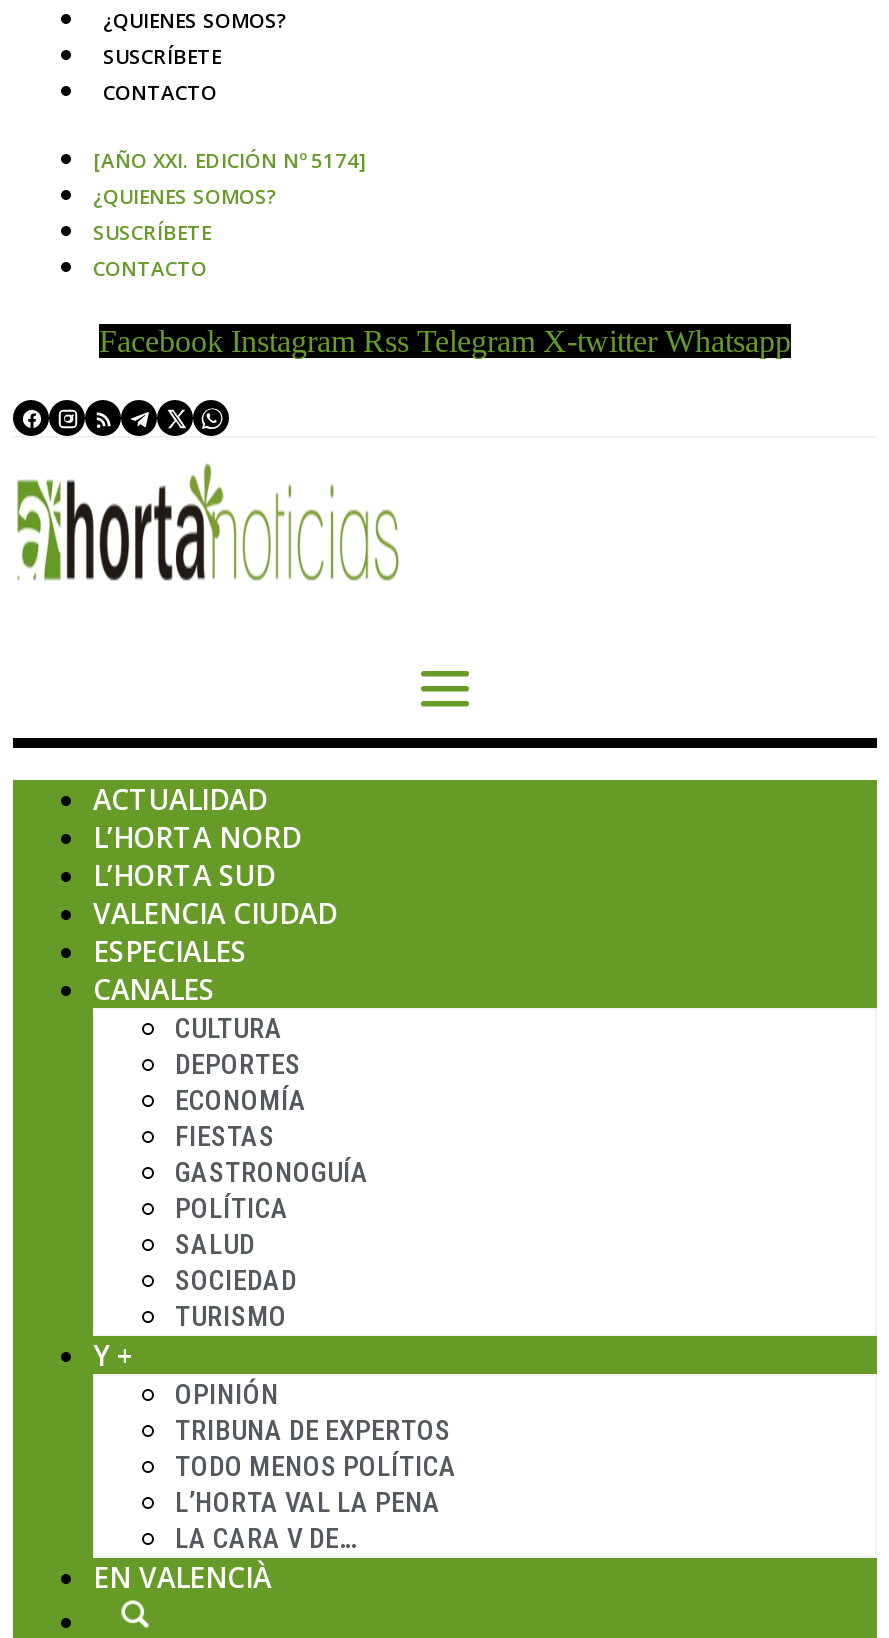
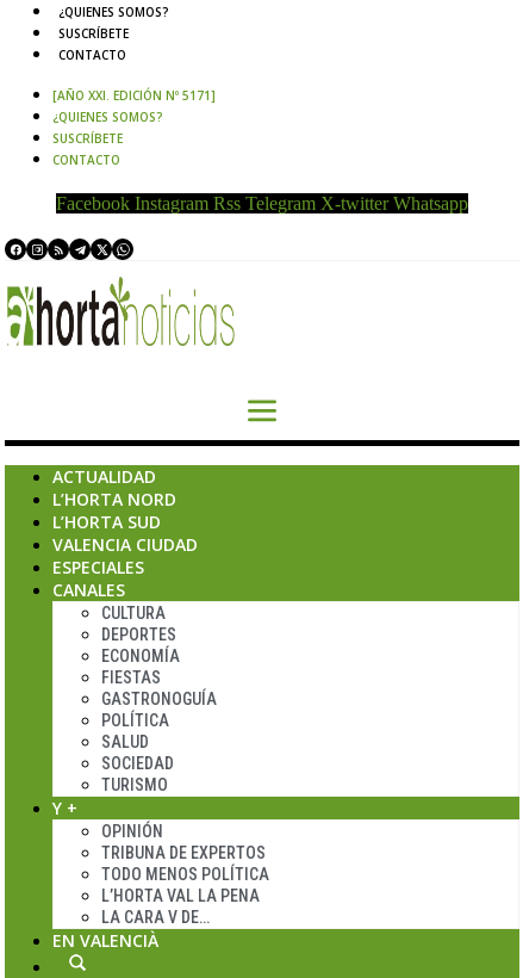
- [AÑO XXI. EDICIÓN Nº 5174]
+ [AÑO XXI. EDICIÓN Nº 5171]
